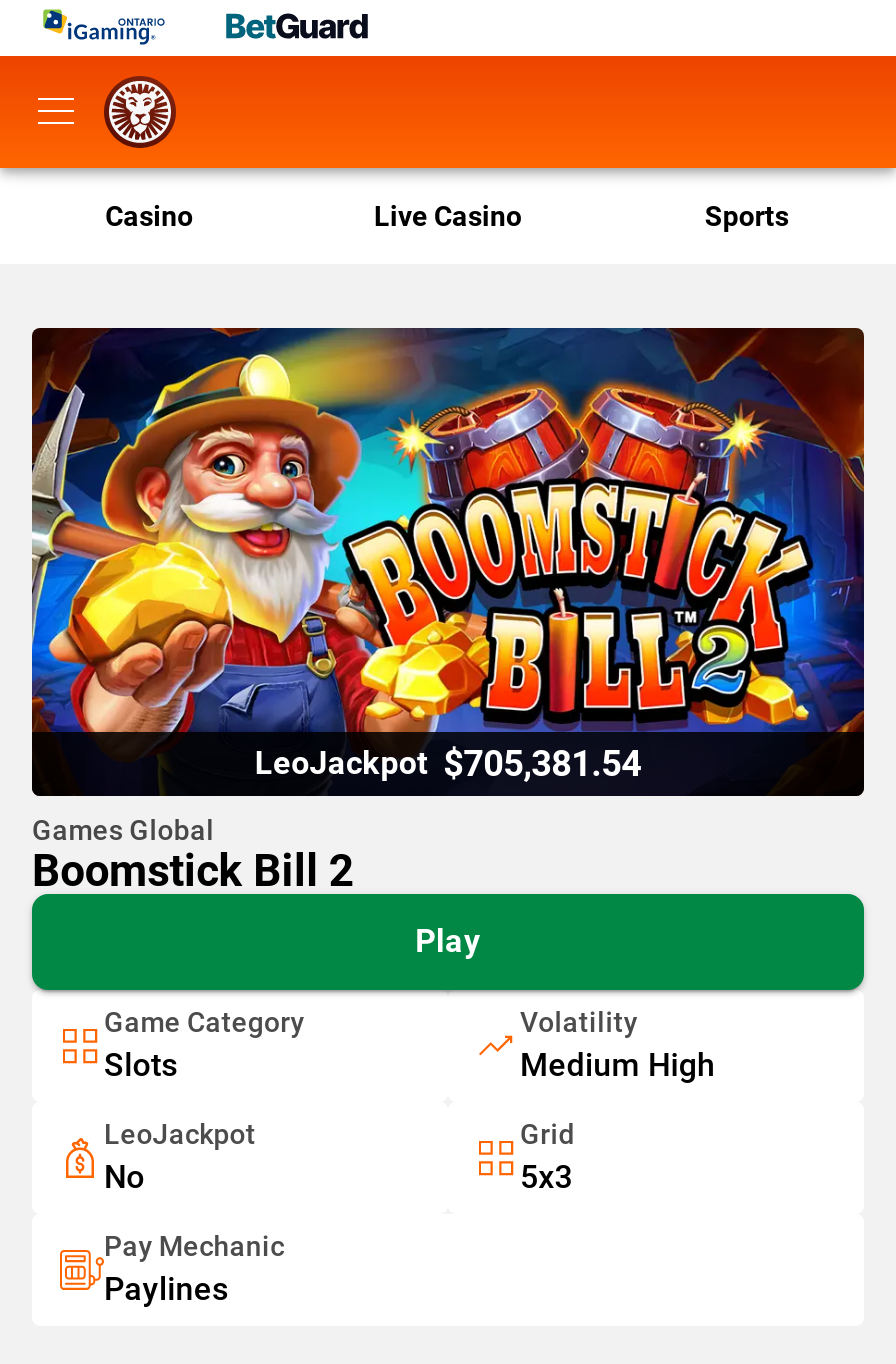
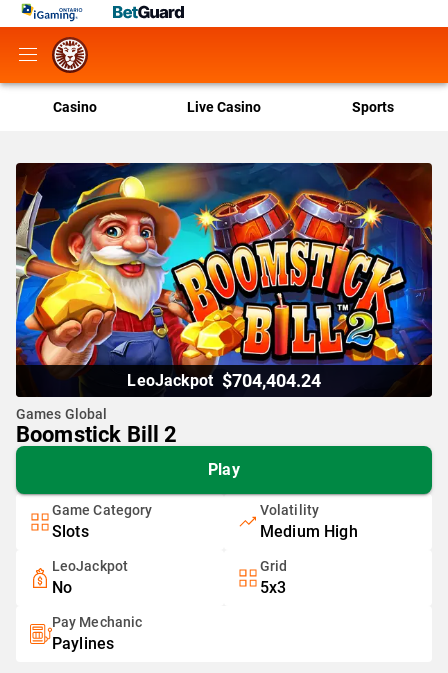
- LeoJackpot $705,381.54
+ LeoJackpot $704,404.24
